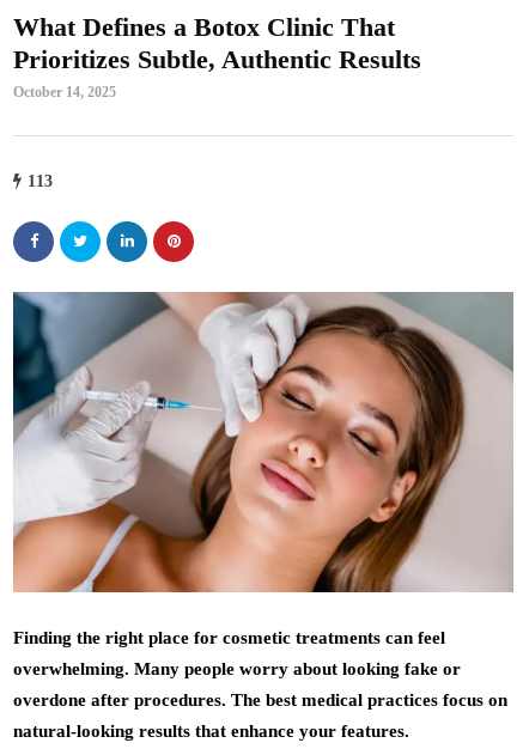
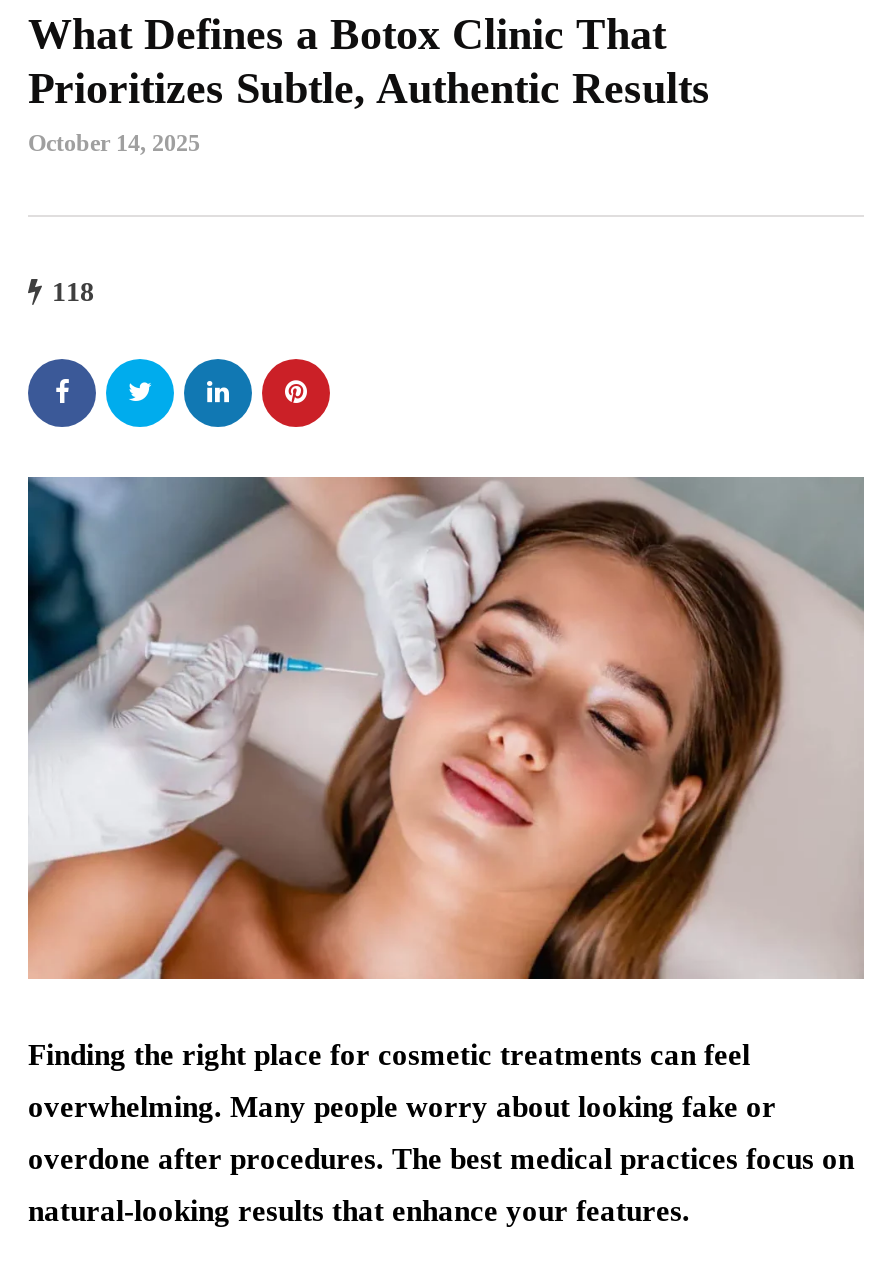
- 113
+ 118
